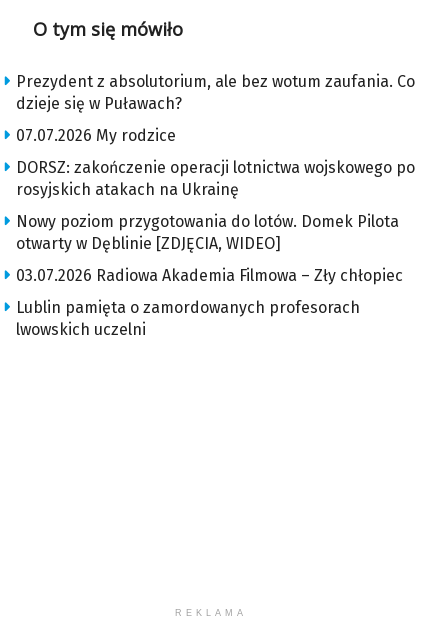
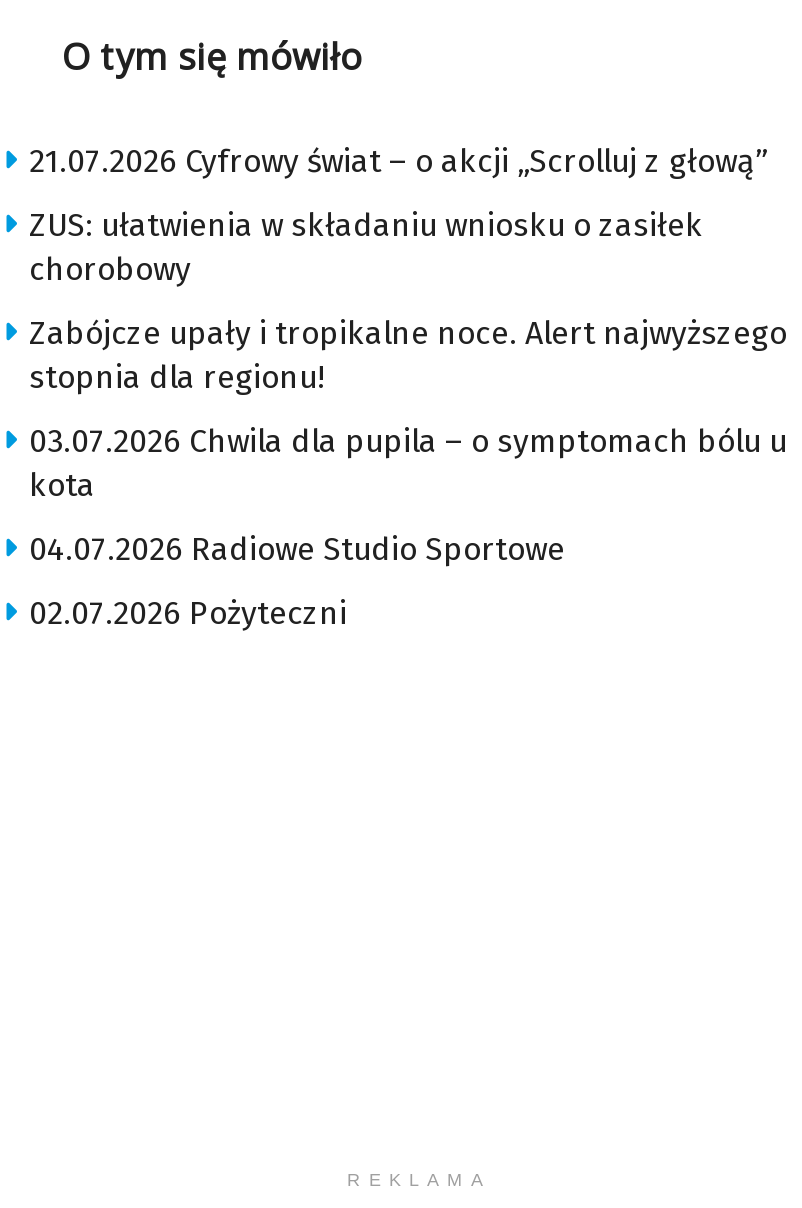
- Prezydent z absolutorium, ale bez wotum zaufania. Co
- dzieje się w Puławach?
+ 21.07.2026 Cyfrowy świat – o akcji „Scrolluj z głową”

- 07.07.2026 My rodzice
+ ZUS: ułatwienia w składaniu wniosku o zasiłek
+ chorobowy

- DORSZ: zakończenie operacji lotnictwa wojskowego po
- rosyjskich atakach na Ukrainę
+ Zabójcze upały i tropikalne noce. Alert najwyższego
+ stopnia dla regionu!

- Nowy poziom przygotowania do lotów. Domek Pilota
- otwarty w Dęblinie [ZDJĘCIA, WIDEO]
+ 03.07.2026 Chwila dla pupila – o symptomach bólu u
+ kota

- 03.07.2026 Radiowa Akademia Filmowa – Zły chłopiec
+ 04.07.2026 Radiowe Studio Sportowe

- Lublin pamięta o zamordowanych profesorach
- lwowskich uczelni
+ 02.07.2026 Pożyteczni
